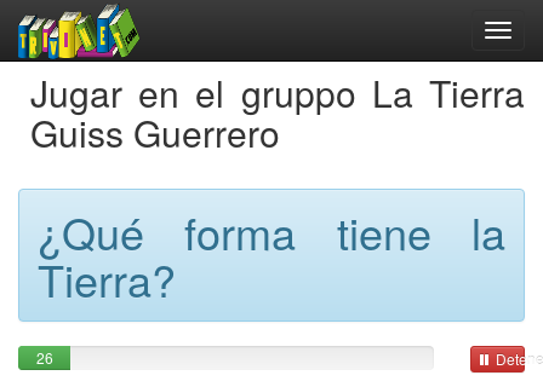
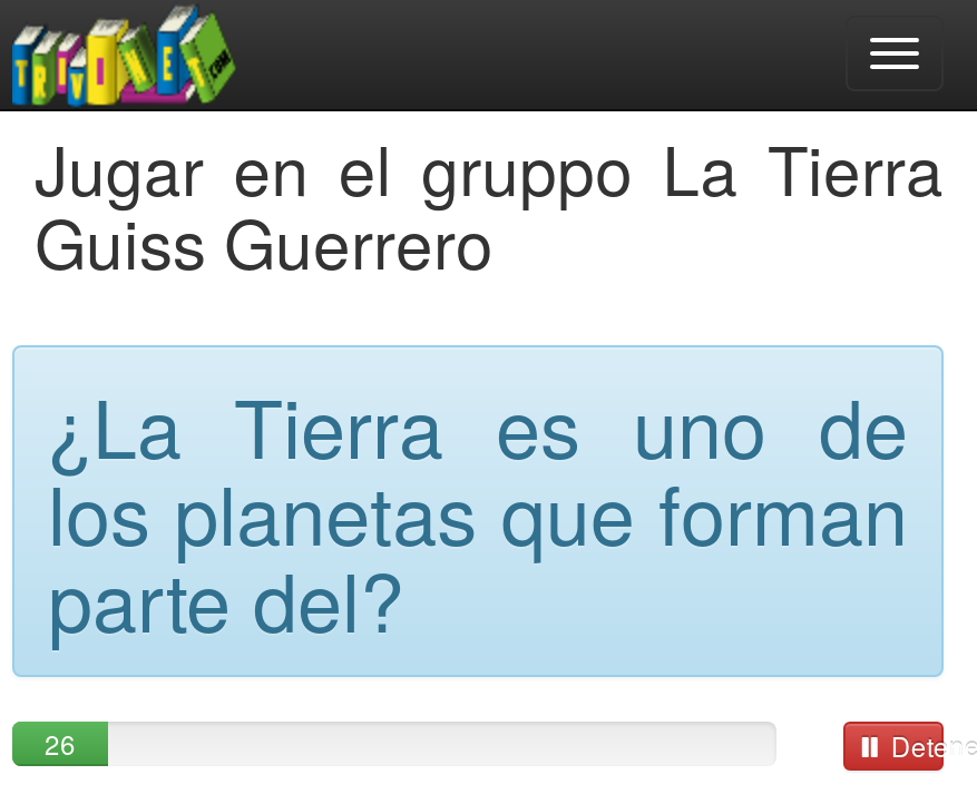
- ¿Qué forma tiene la
- Tierra?
+ ¿La Tierra es uno de
+ los planetas que forman
+ parte del?
